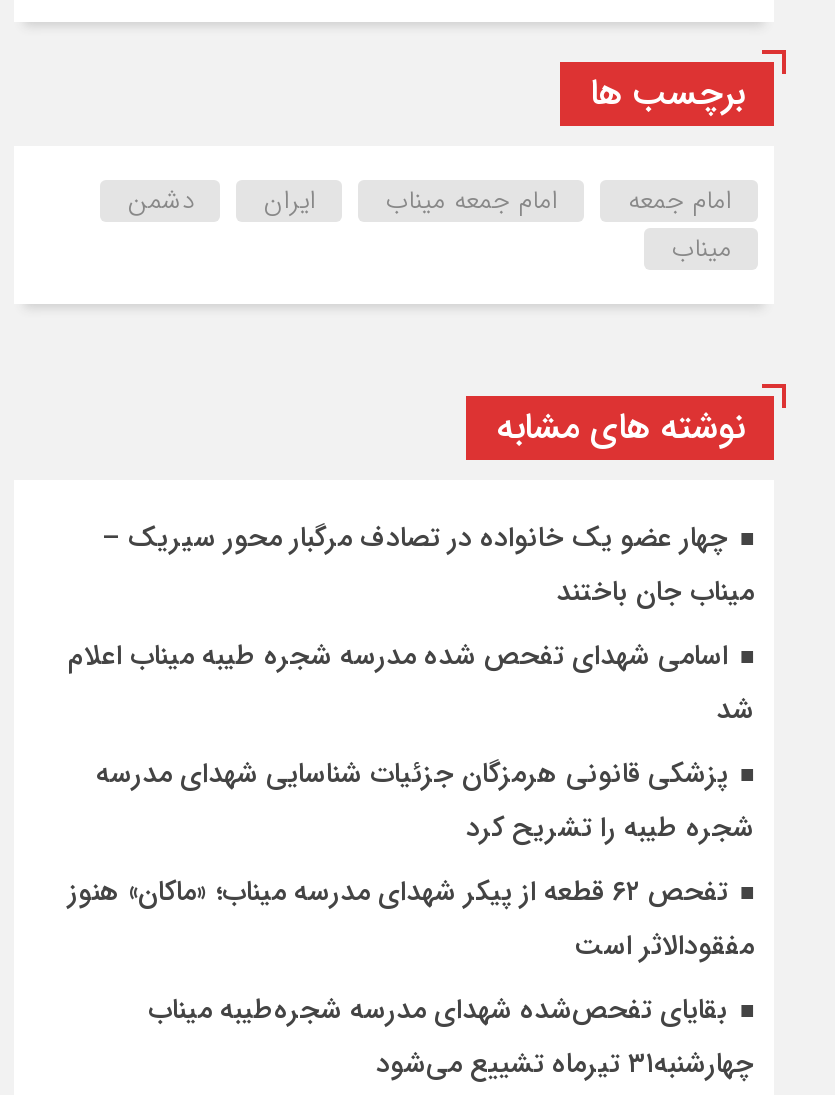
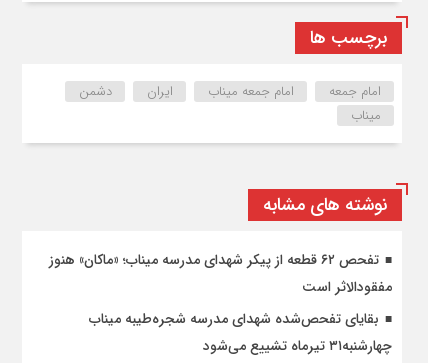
- چهار عضو یک خانواده در تصادف مرگبار محور سیریک –
- میناب جان باختند
- اسامی شهدای تفحص شده مدرسه شجره طیبه میناب اعلام
- شد
- پزشکی قانونی هرمزگان جزئیات شناسایی شهدای مدرسه
- شجره طیبه را تشریح کرد
